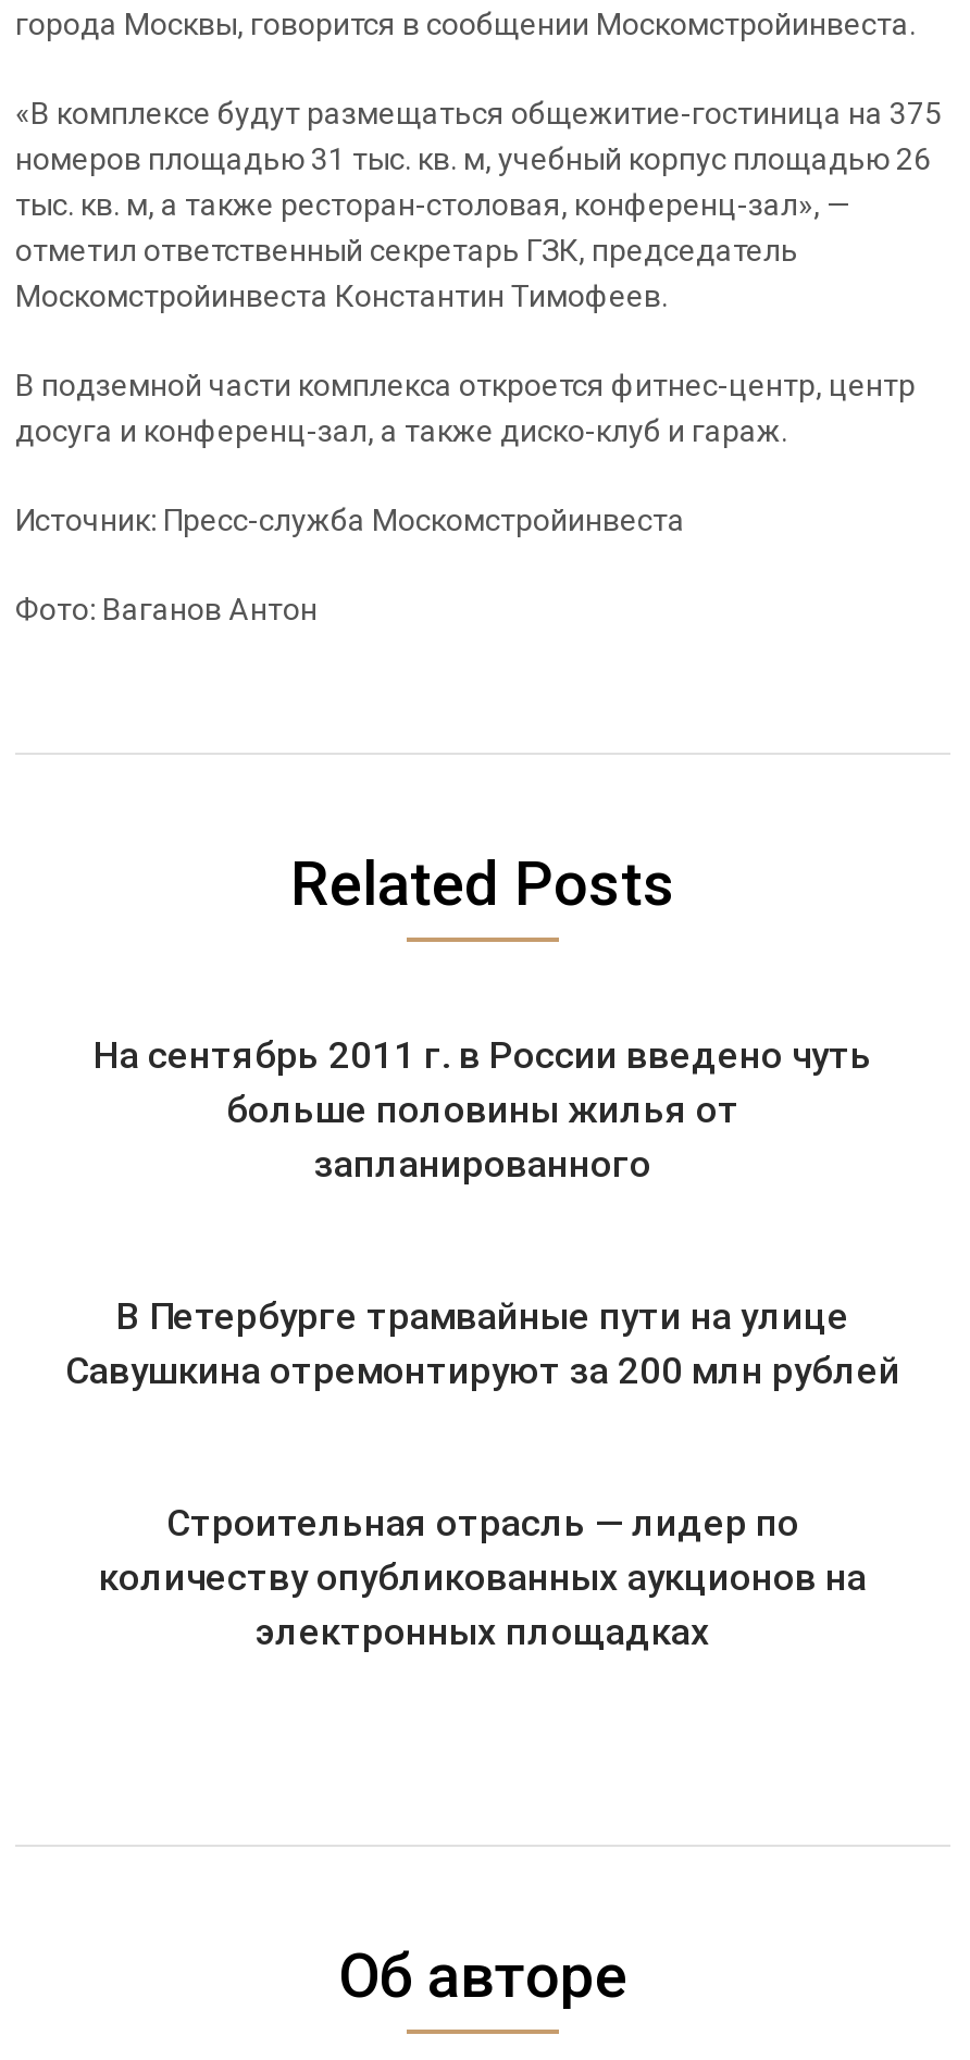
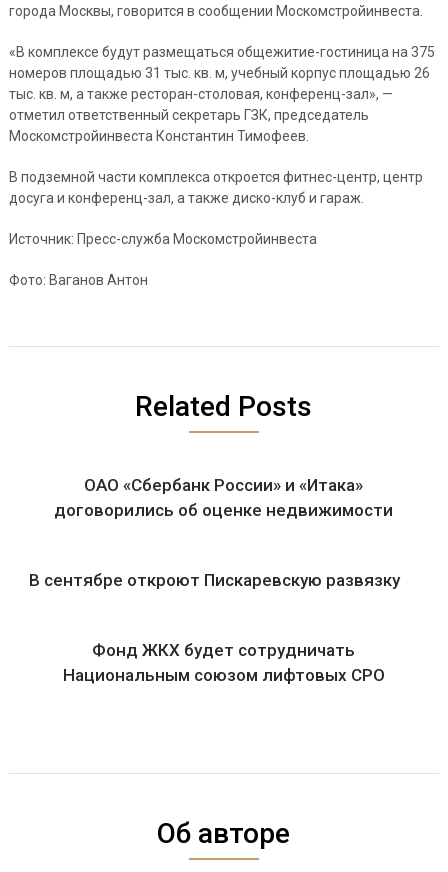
- На сентябрь 2011 г. в России введено чуть
- больше половины жилья от
- запланированного
+ ОАО «Сбербанк России» и «Итака»
+ договорились об оценке недвижимости

- В Петербурге трамвайные пути на улице
- Савушкина отремонтируют за 200 млн рублей
+ В сентябре откроют Пискаревскую развязку

- Строительная отрасль — лидер по
- количеству опубликованных аукционов на
- электронных площадках
+ Фонд ЖКХ будет сотрудничать
+ Национальным союзом лифтовых СРО
